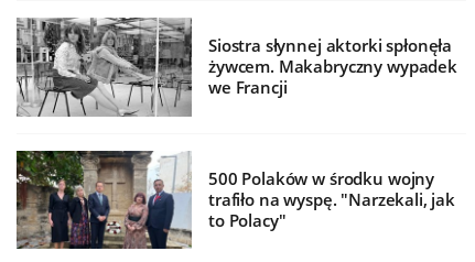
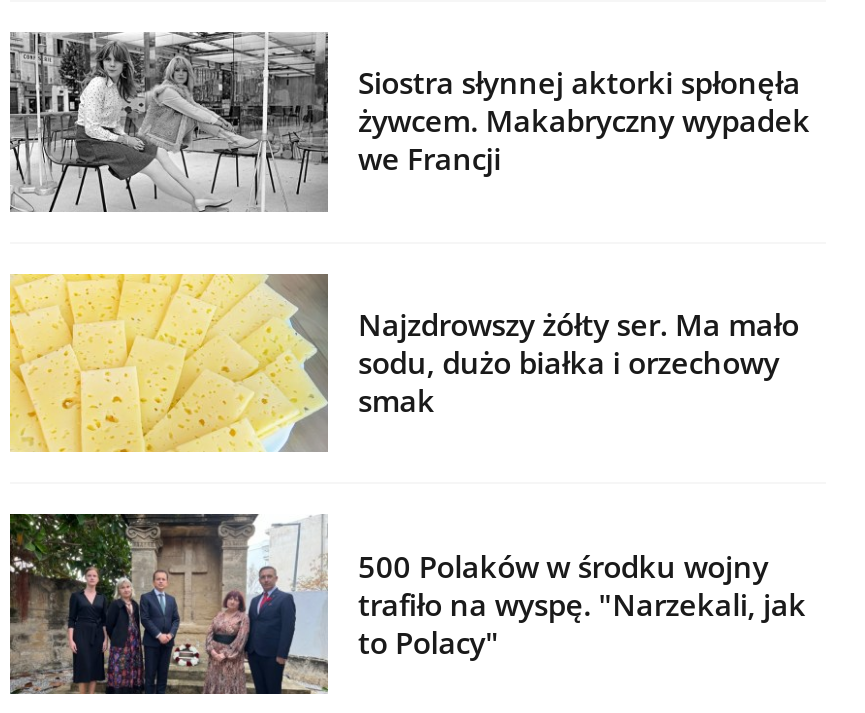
+ [image]
+ Najzdrowszy żółty ser. Ma mało
+ sodu, dużo białka i orzechowy
+ smak
